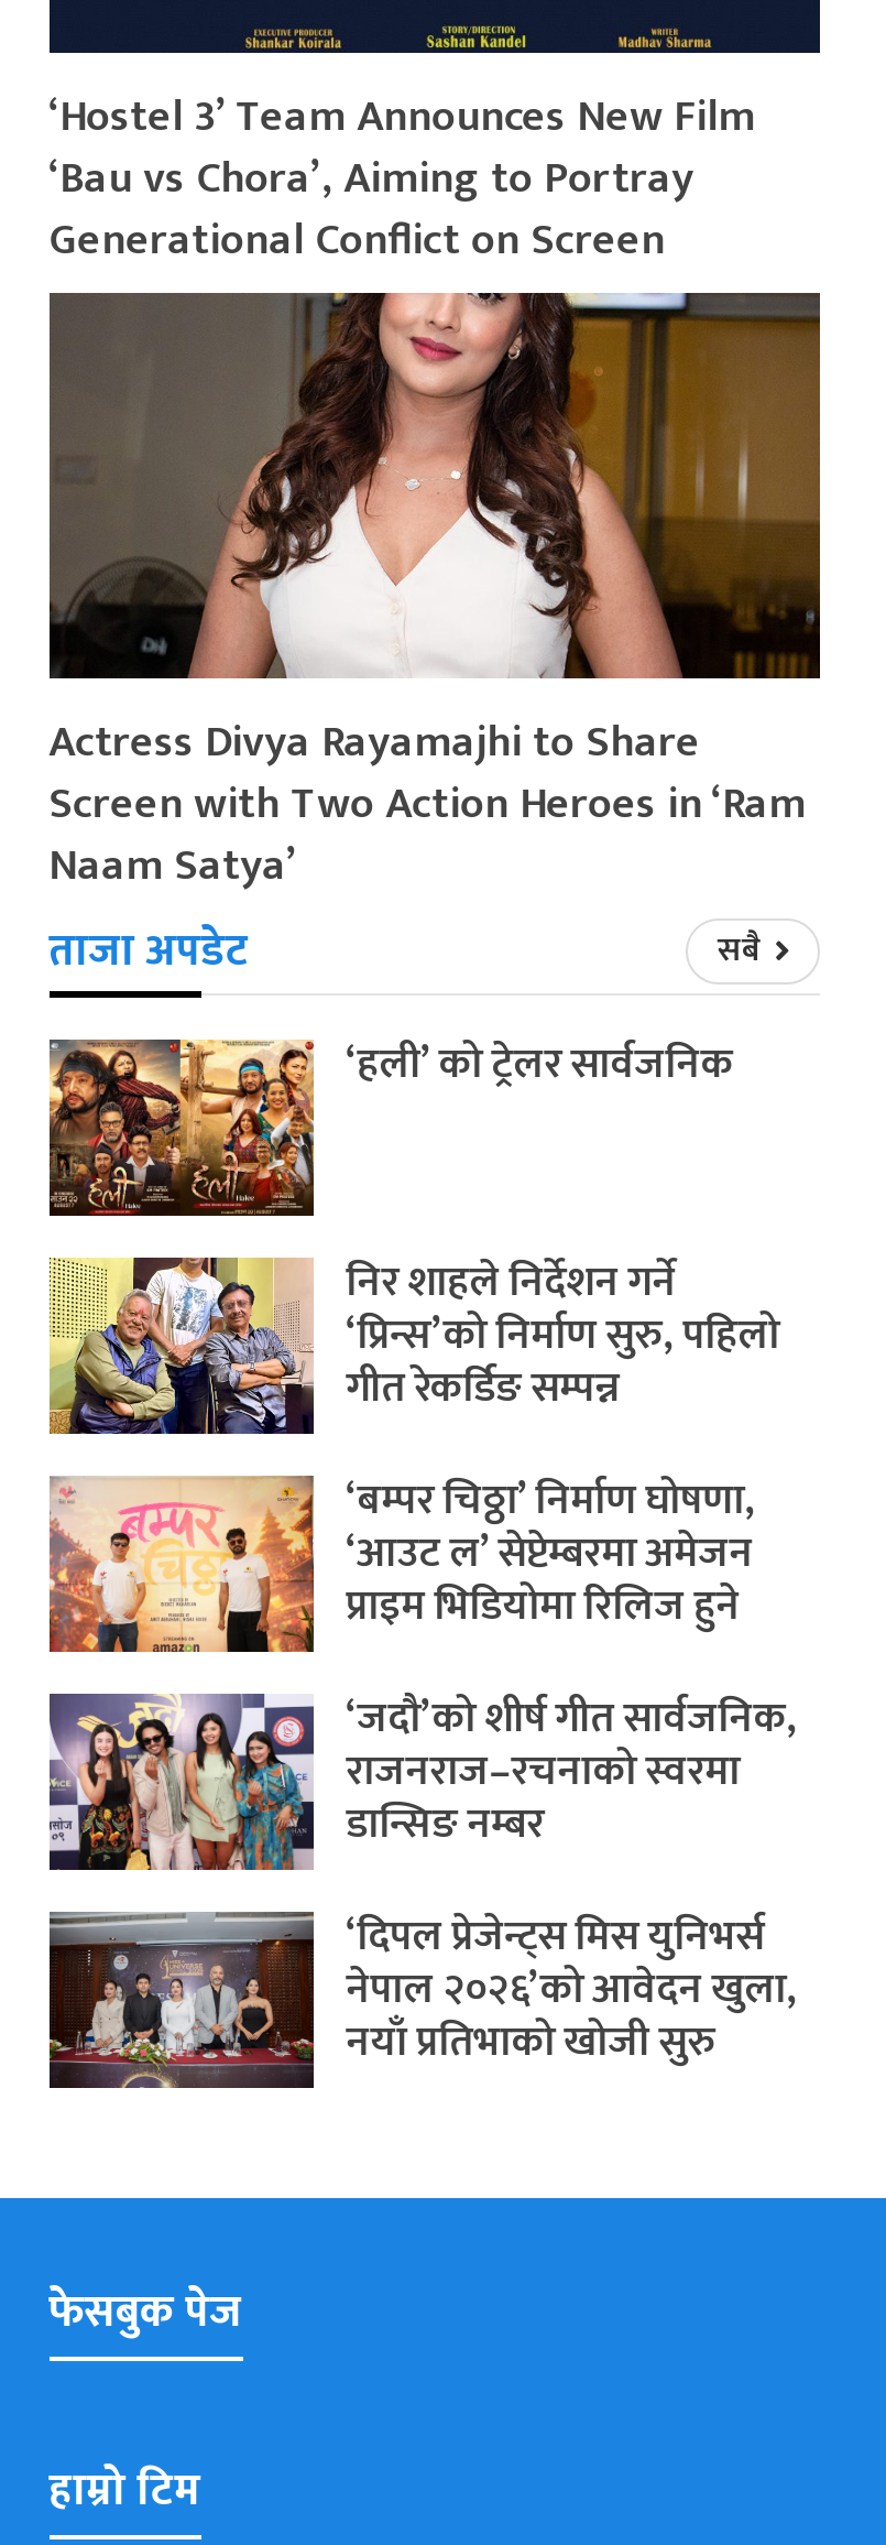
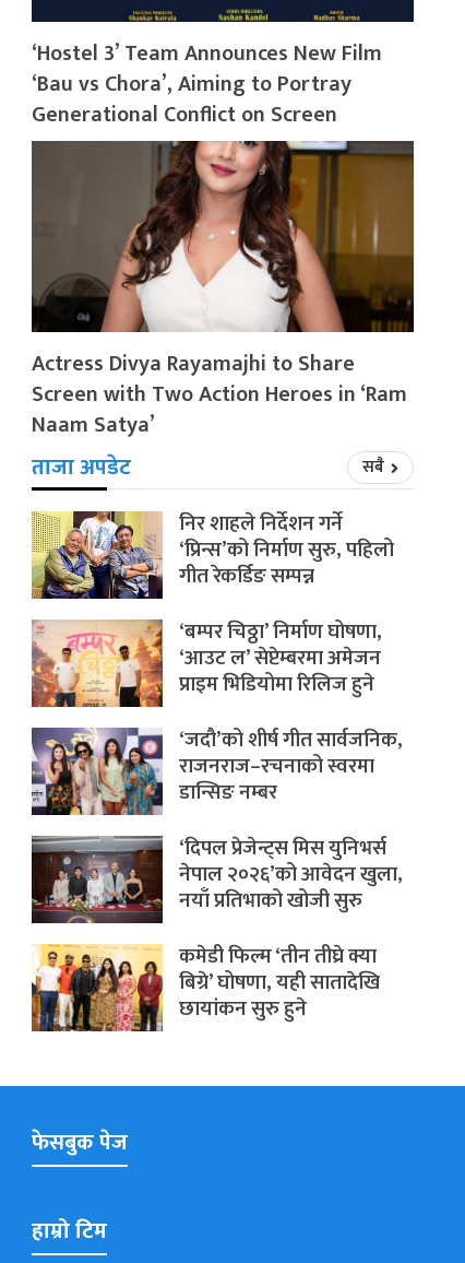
- [image]
- ‘हली’ को ट्रेलर सार्वजनिक

moved up: [image] | निर शाहले निर्देशन गर्ने | ‘प्रिन्स’को निर्माण सुरु, पहिलो | ... | ‘दिपल प्रेजेन्ट्स मिस युनिभर्स | नयाँ प्रतिभाको खोजी सुरु

+ [image]
+ कमेडी फिल्म ‘तीन तीघ्रे क्या
+ बिग्रे’ घोषणा, यही सातादेखि
+ छायांकन सुरु हुने
